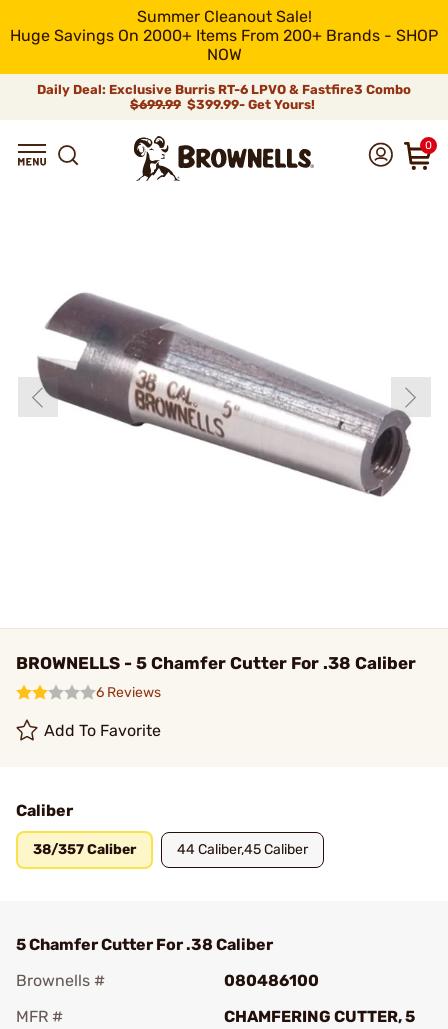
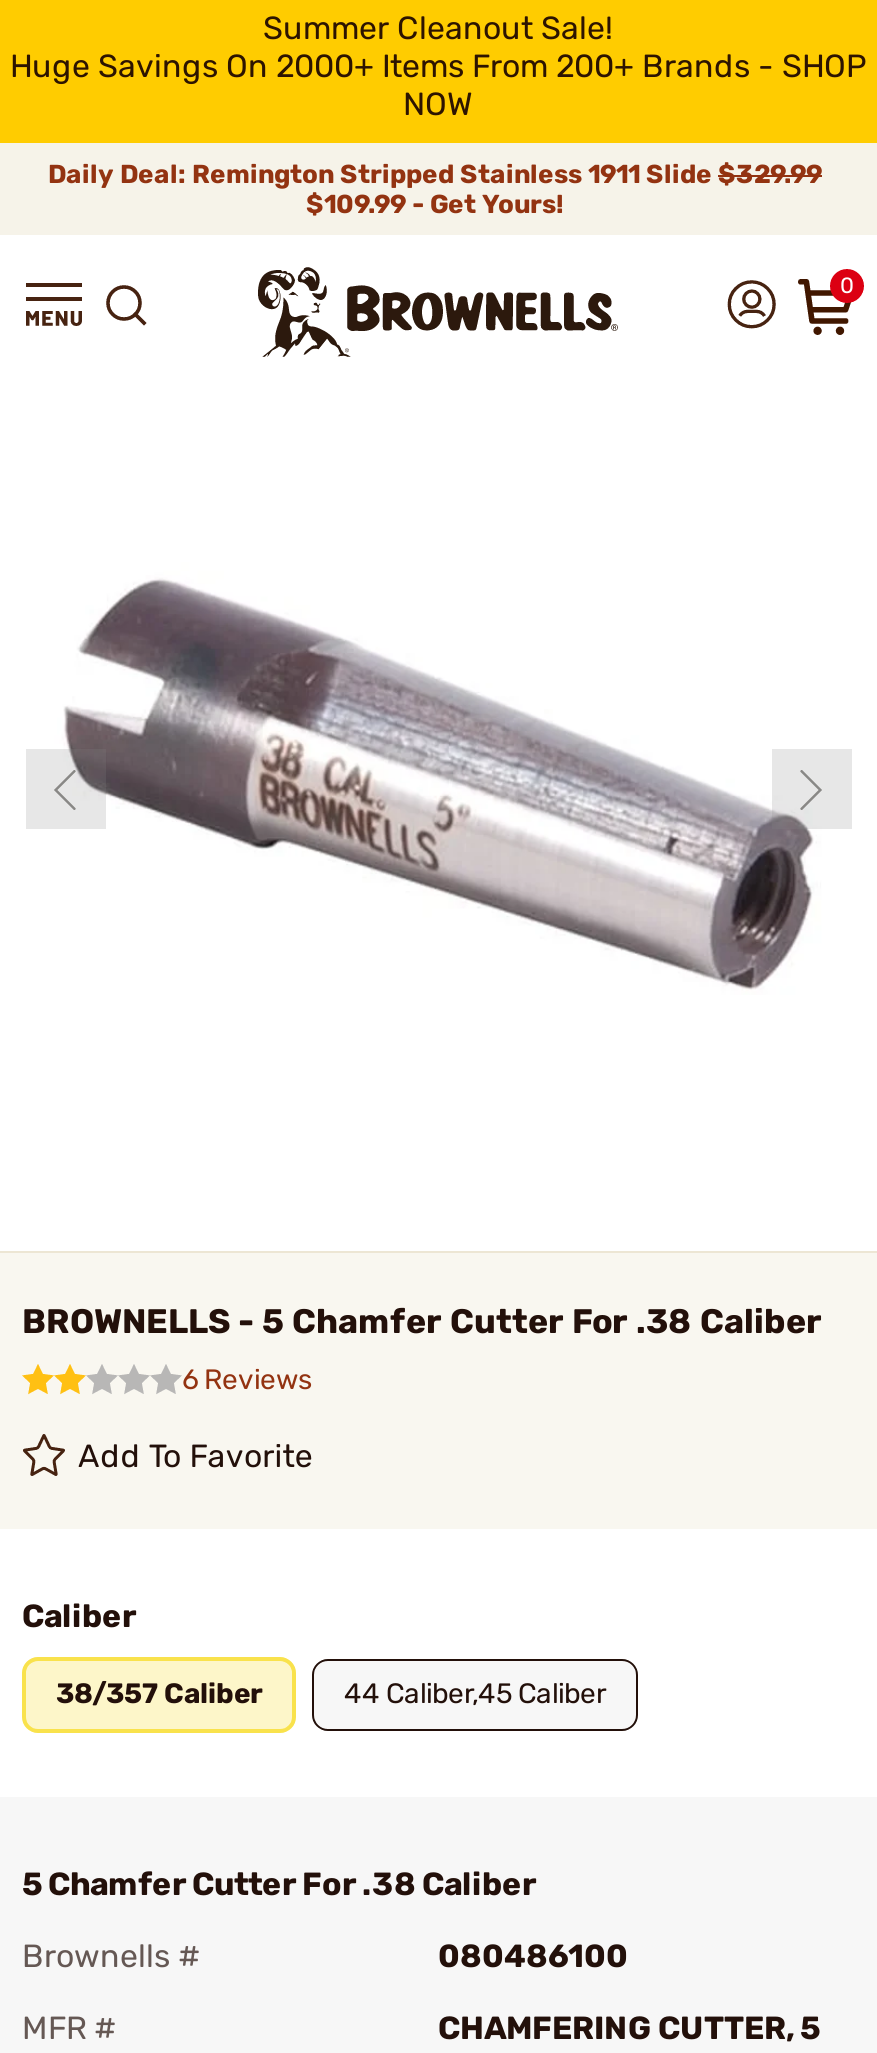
- Daily Deal: Exclusive Burris RT-6 LPVO & Fastfire3 Combo
- $699.99 $399.99- Get Yours!
+ Daily Deal: Remington Stripped Stainless 1911 Slide $329.99
+ $109.99 - Get Yours!
